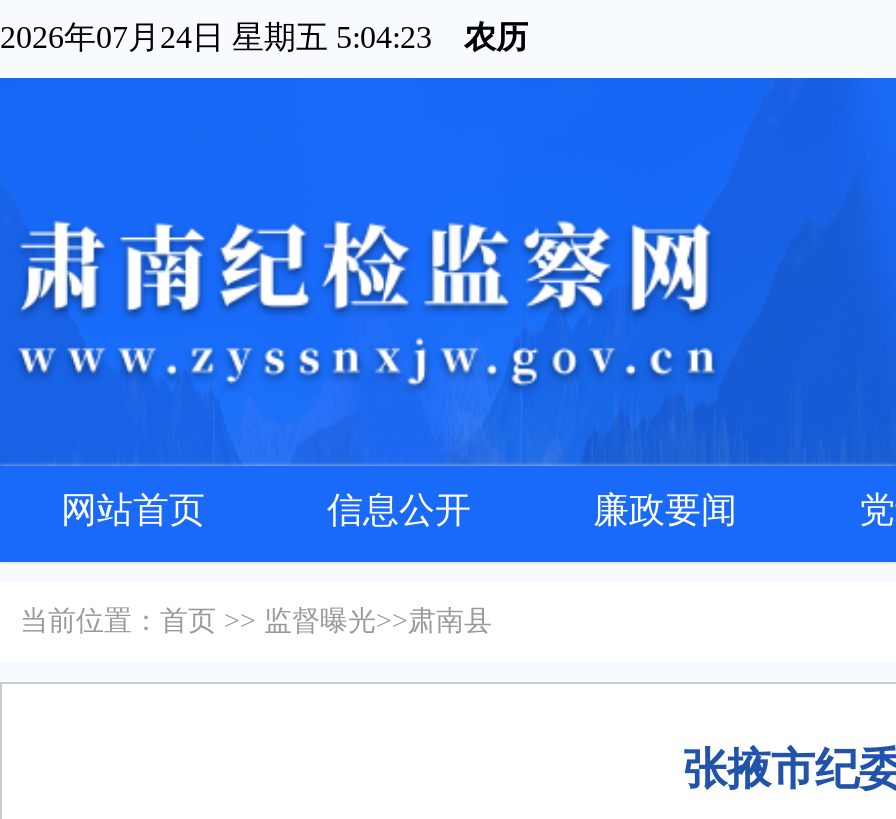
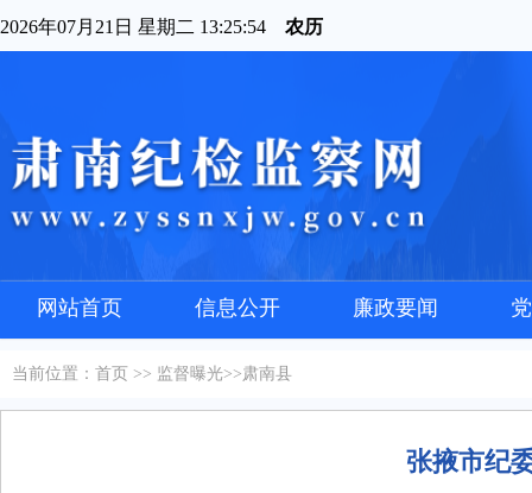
- 2026年07月24日 星期五 5:04:23农历
+ 2026年07月21日 星期二 13:25:54农历
